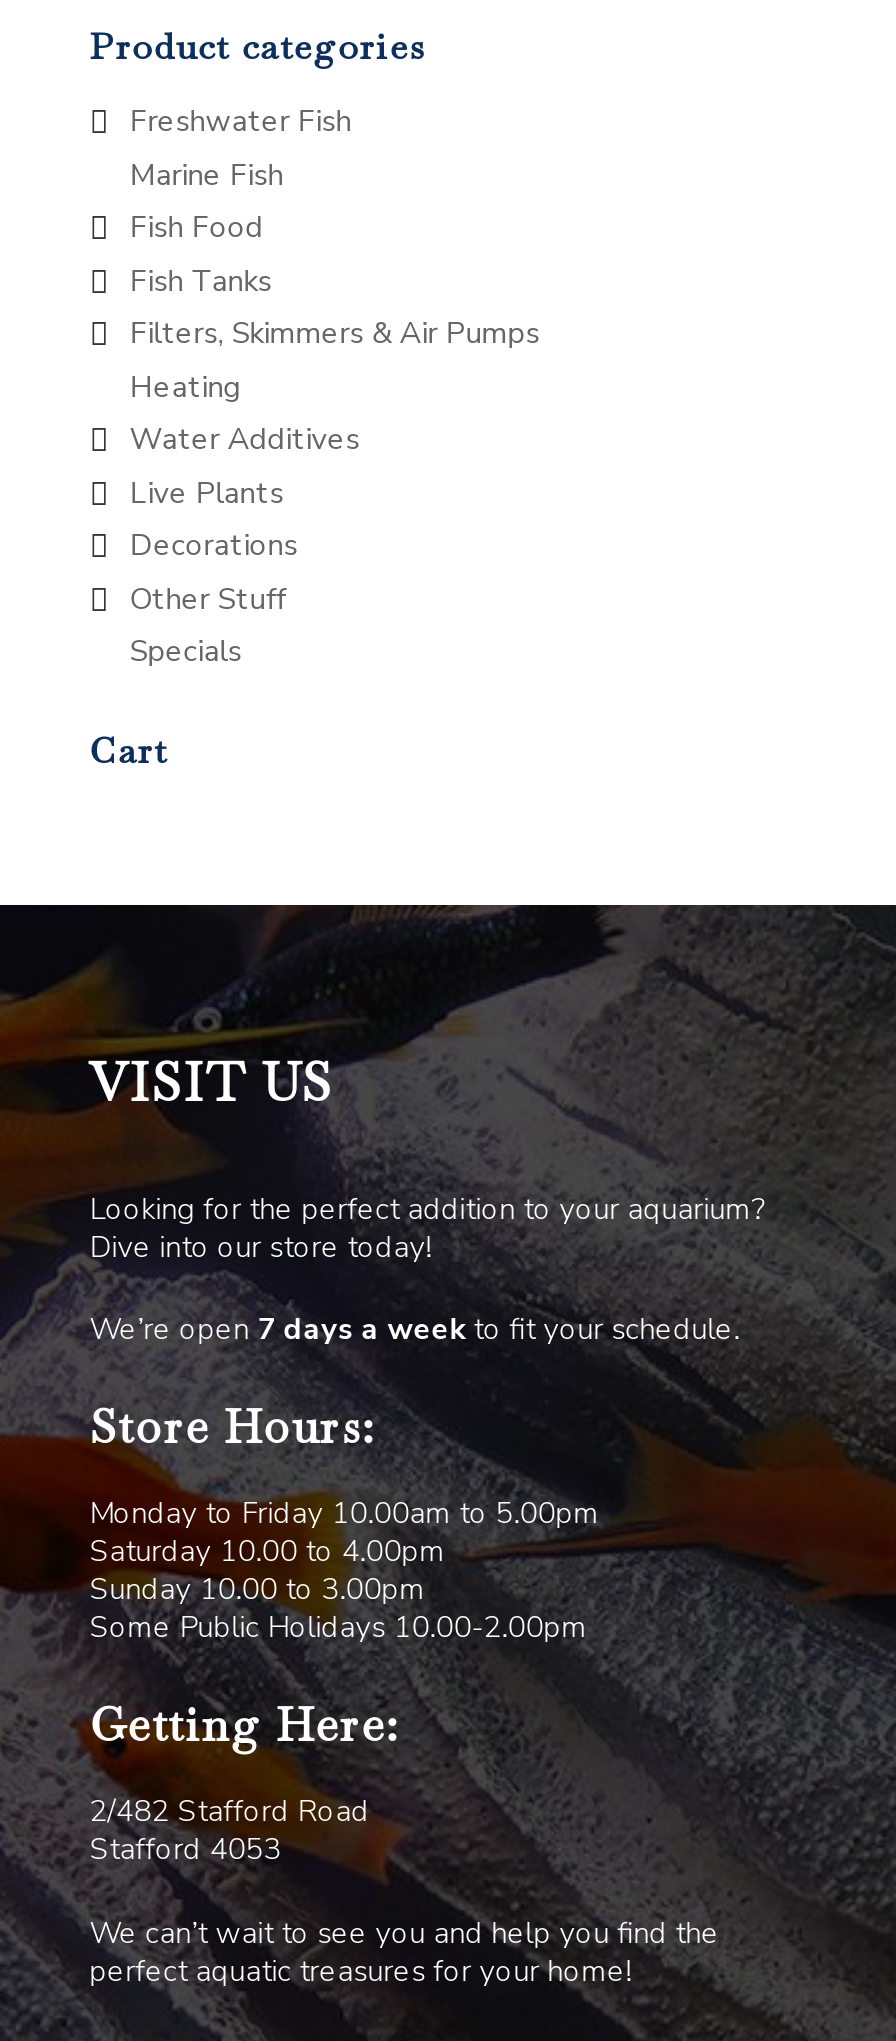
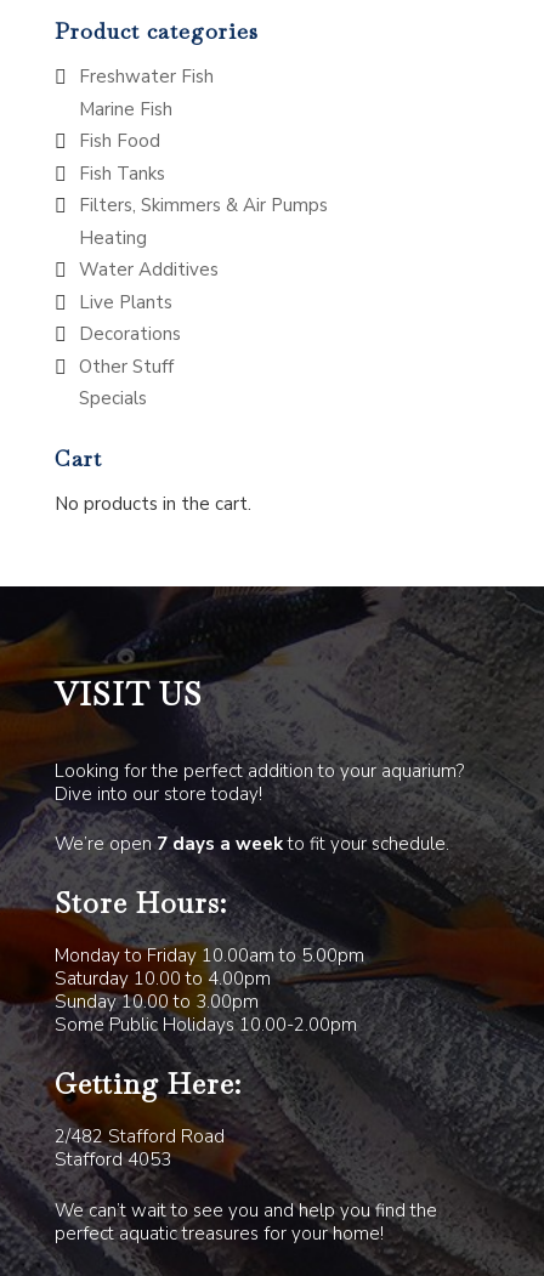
+ No products in the cart.
